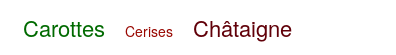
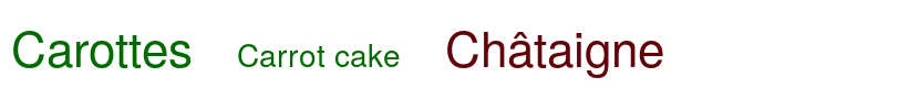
- Cerises
+ Carrot cake
